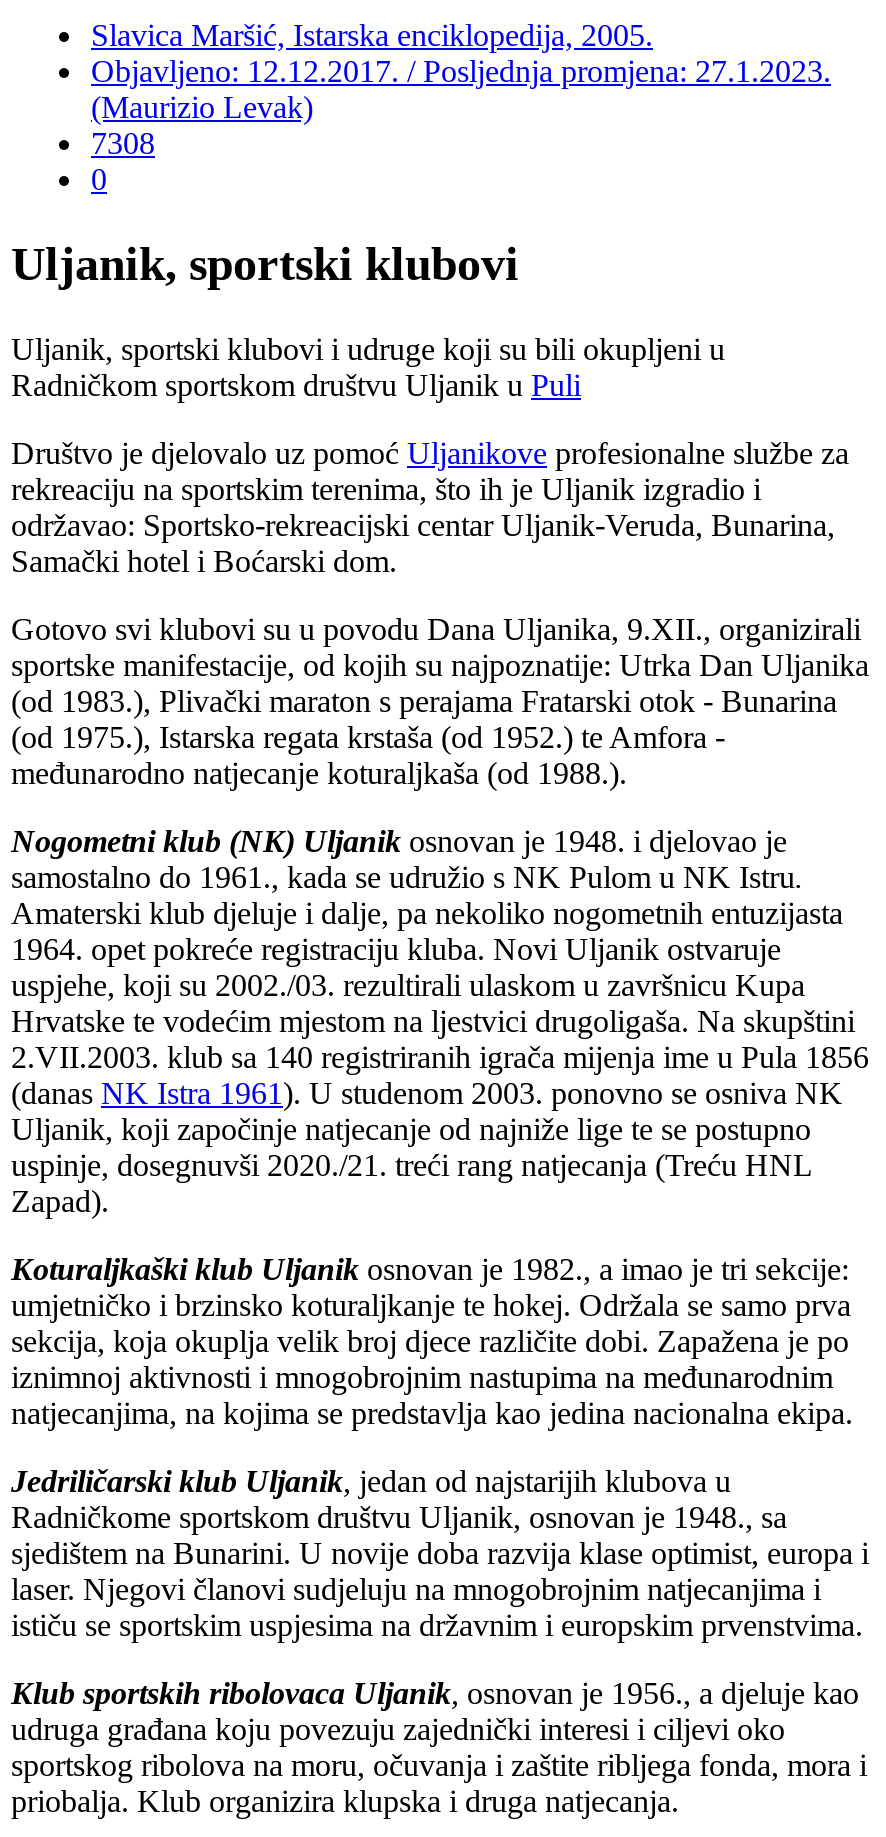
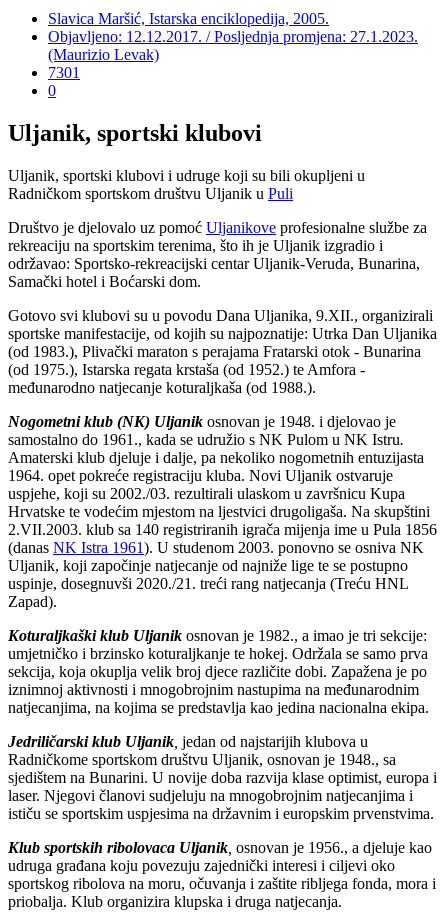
- 7308
+ 7301
